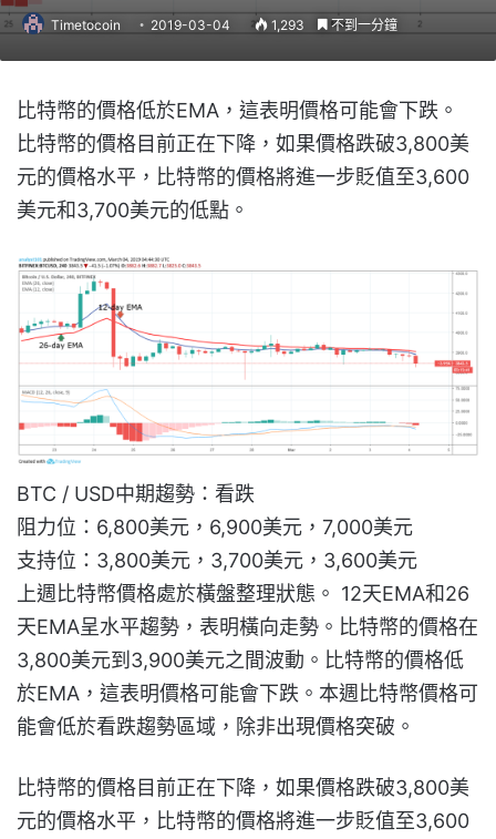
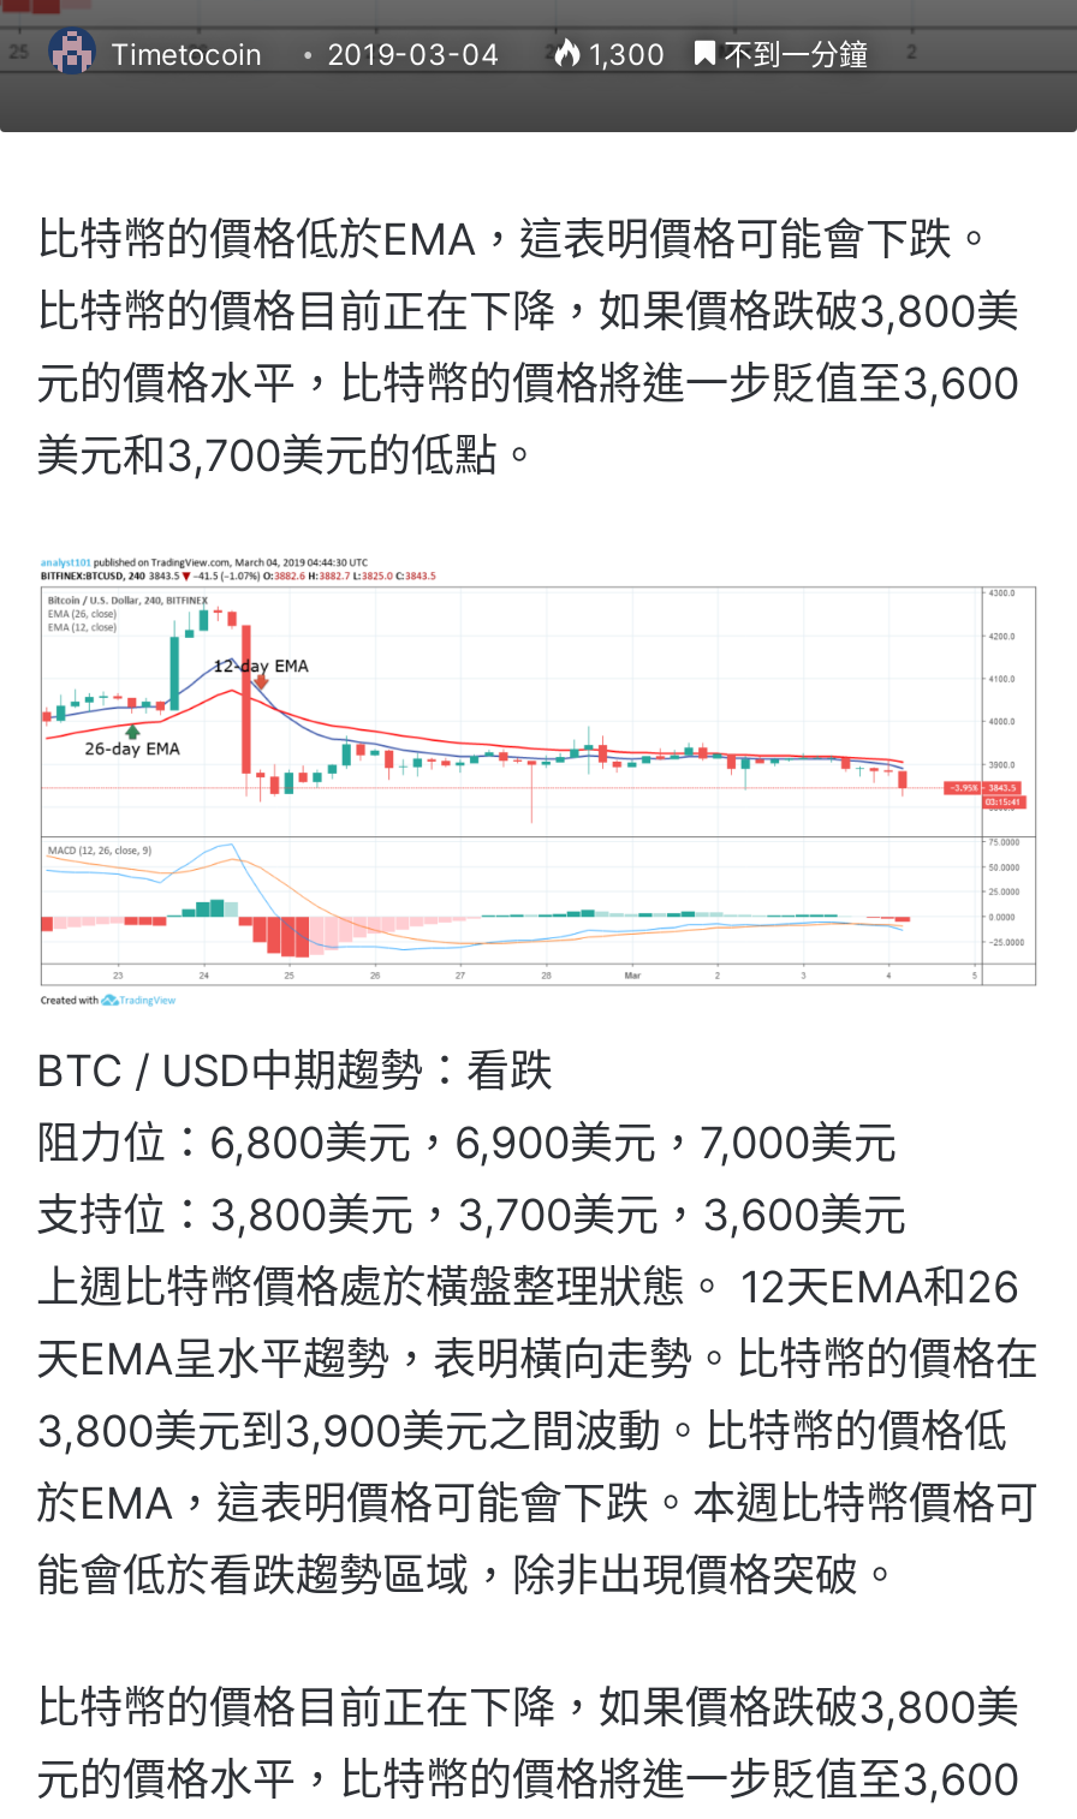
- 1,293 不到一分鐘
+ 1,300 不到一分鐘
